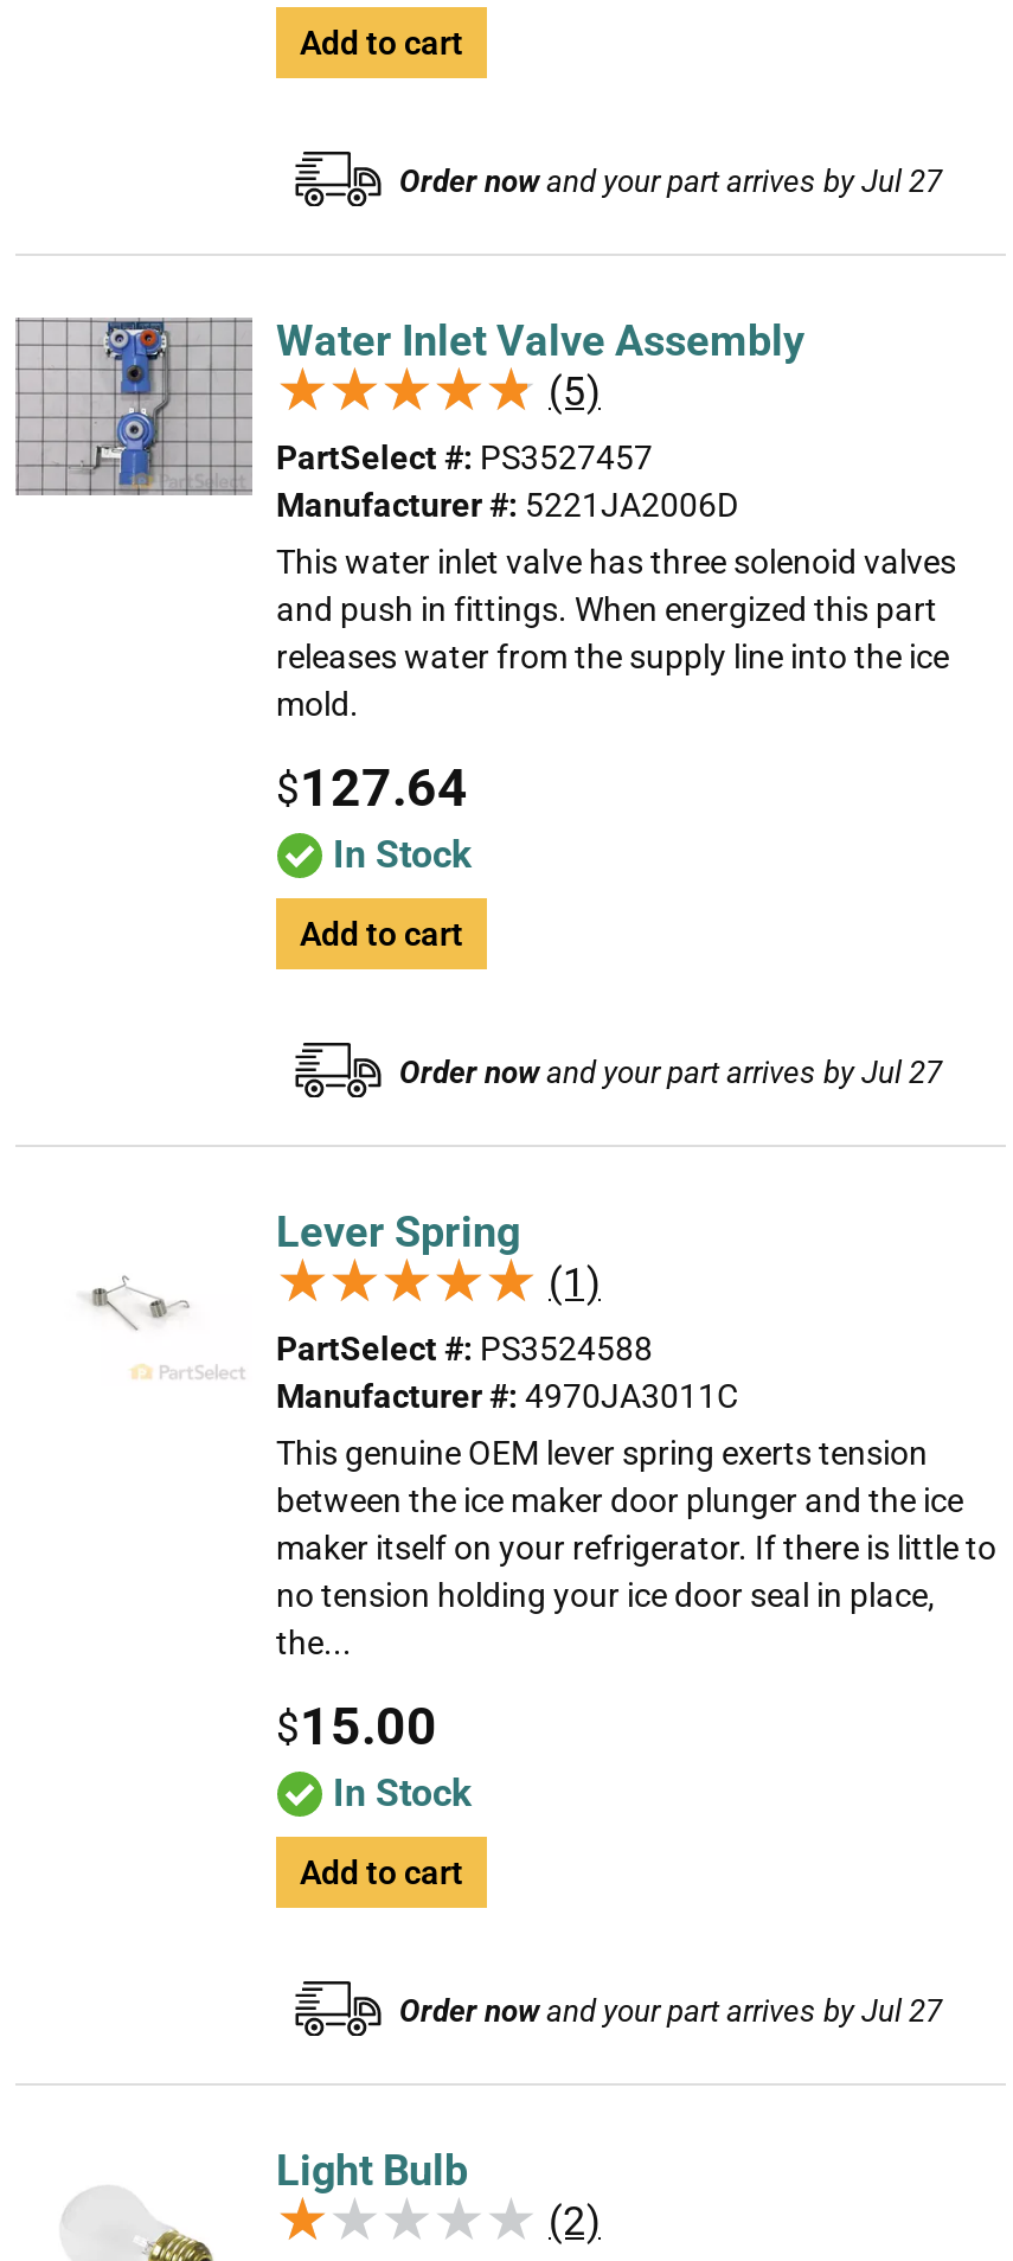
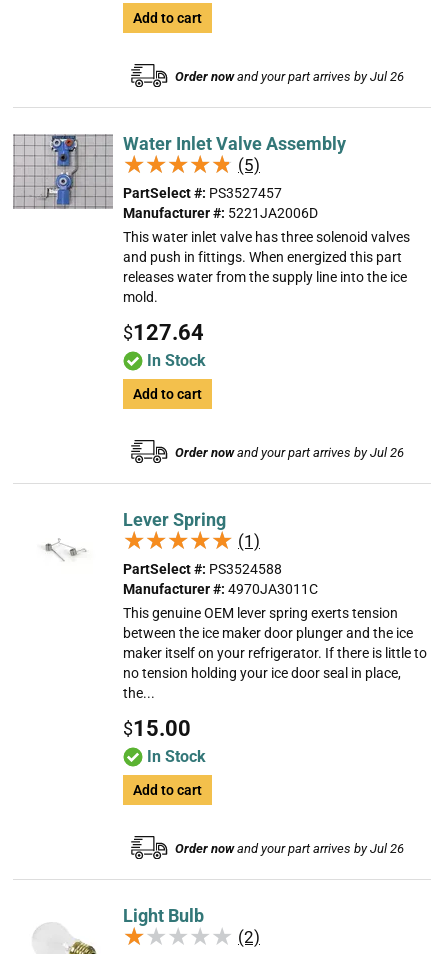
- Order now and your part arrives by Jul 27
+ Order now and your part arrives by Jul 26

- Order now and your part arrives by Jul 27
+ Order now and your part arrives by Jul 26

- Order now and your part arrives by Jul 27
+ Order now and your part arrives by Jul 26
